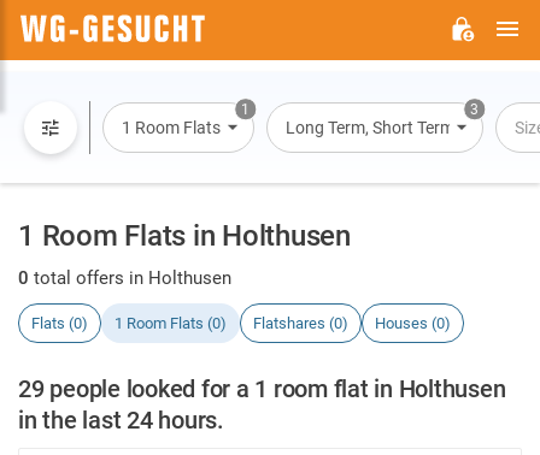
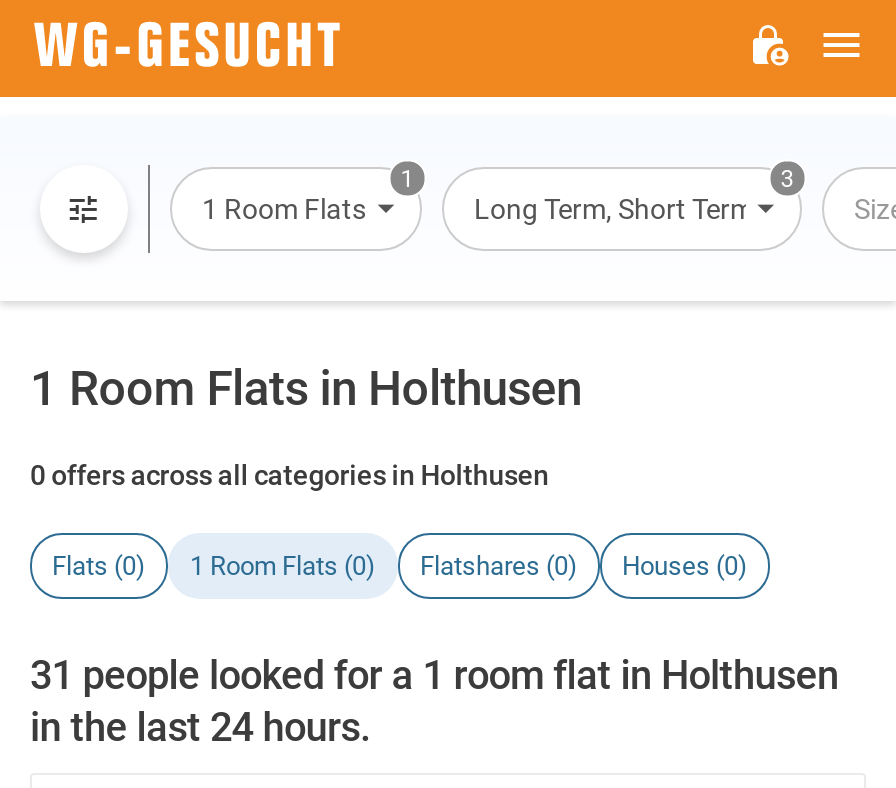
- 0 total offers in Holthusen
+ 0 offers across all categories in Holthusen

- 29 people looked for a 1 room flat in Holthusen
+ 31 people looked for a 1 room flat in Holthusen
